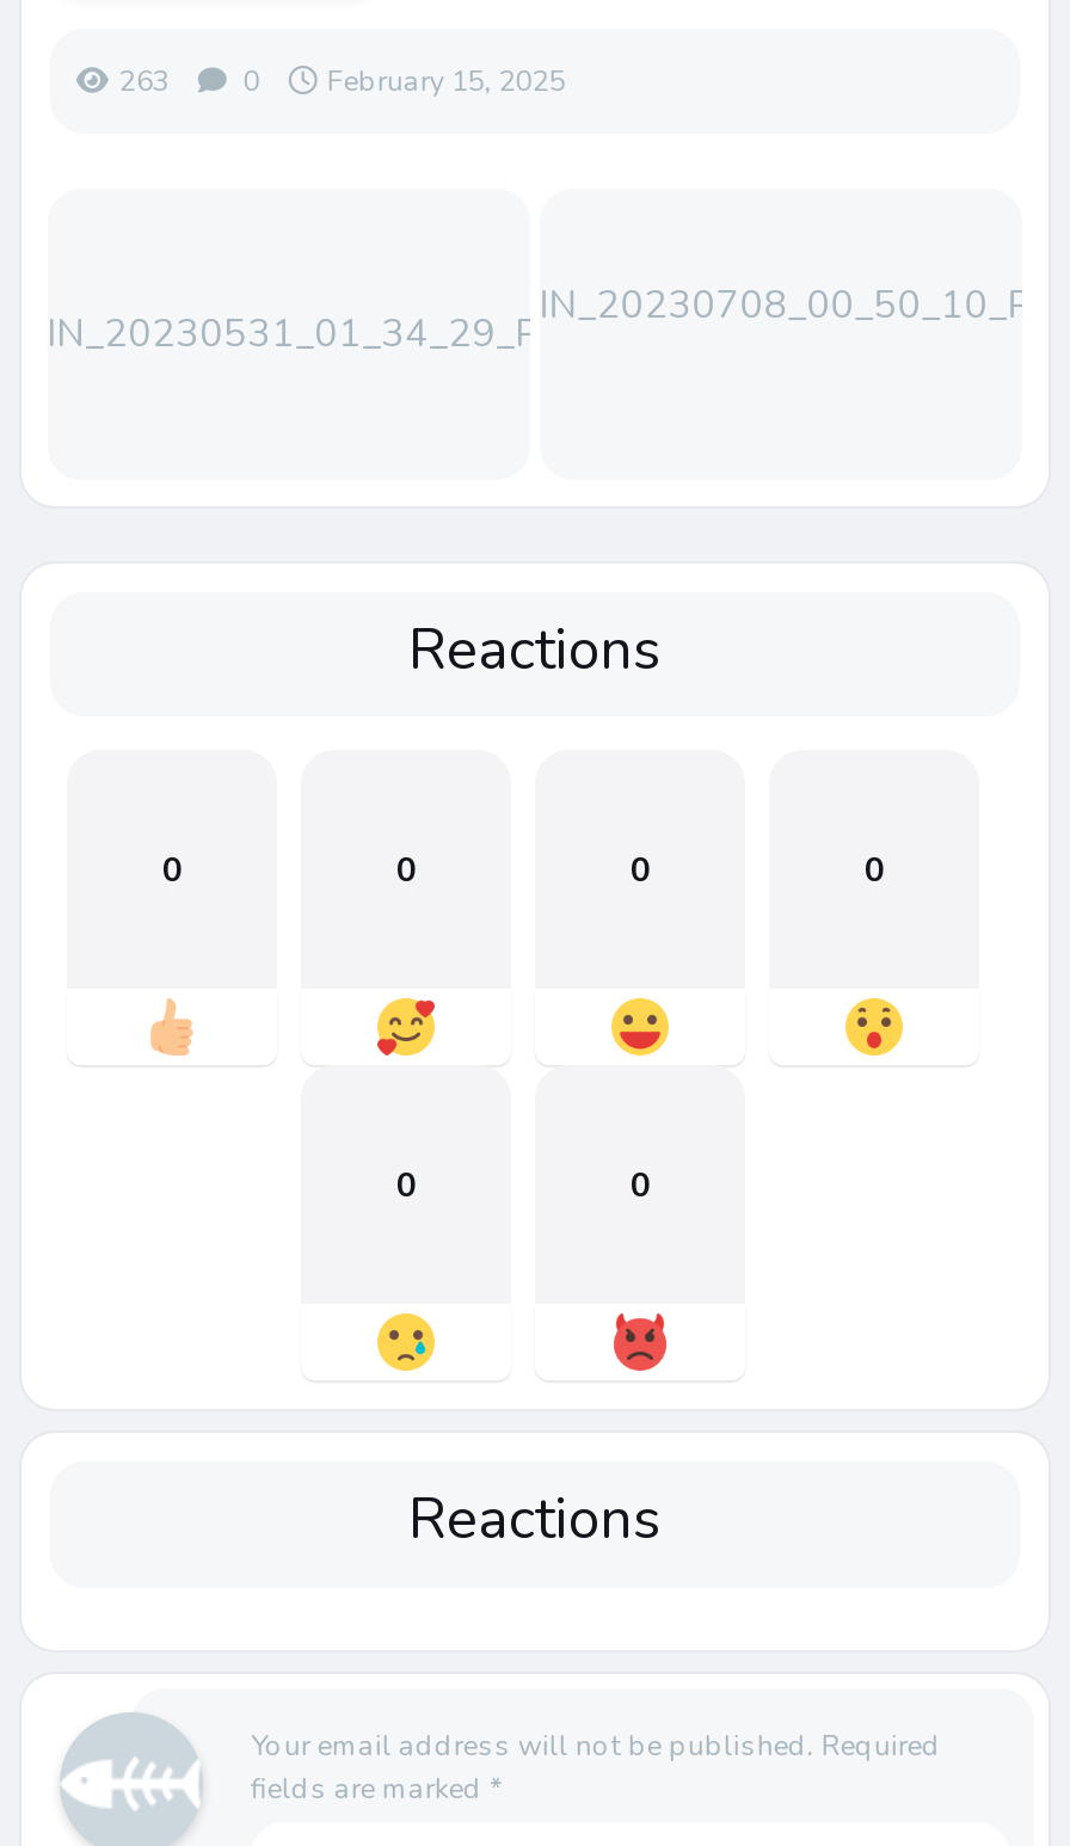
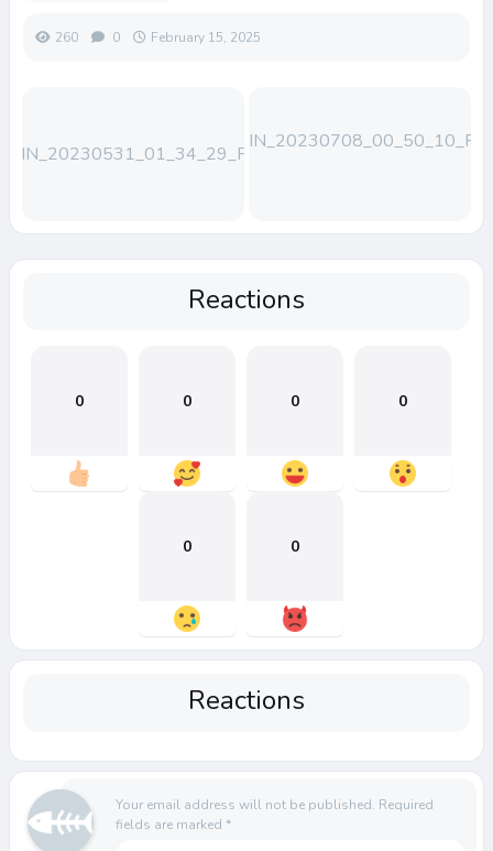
- 263 0 February 15, 2025
+ 260 0 February 15, 2025
